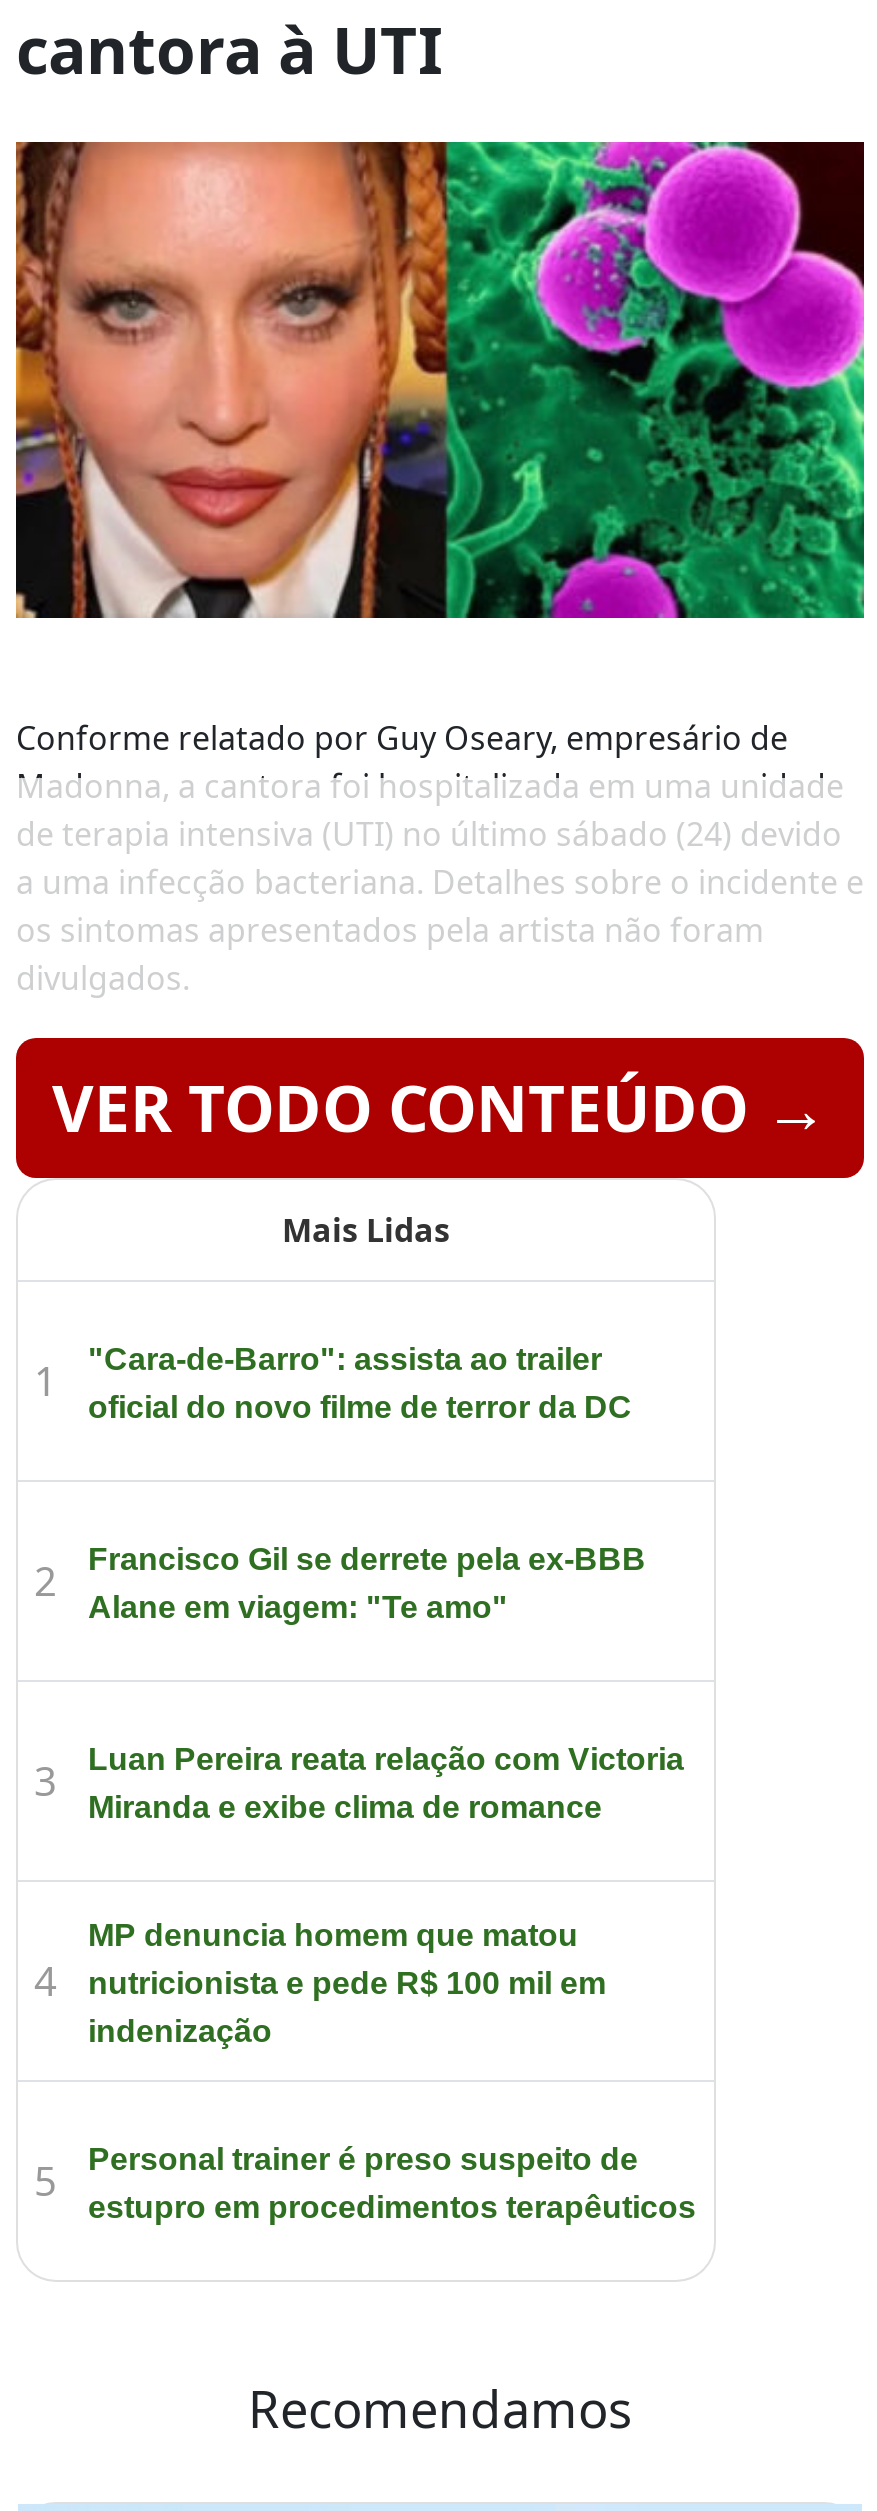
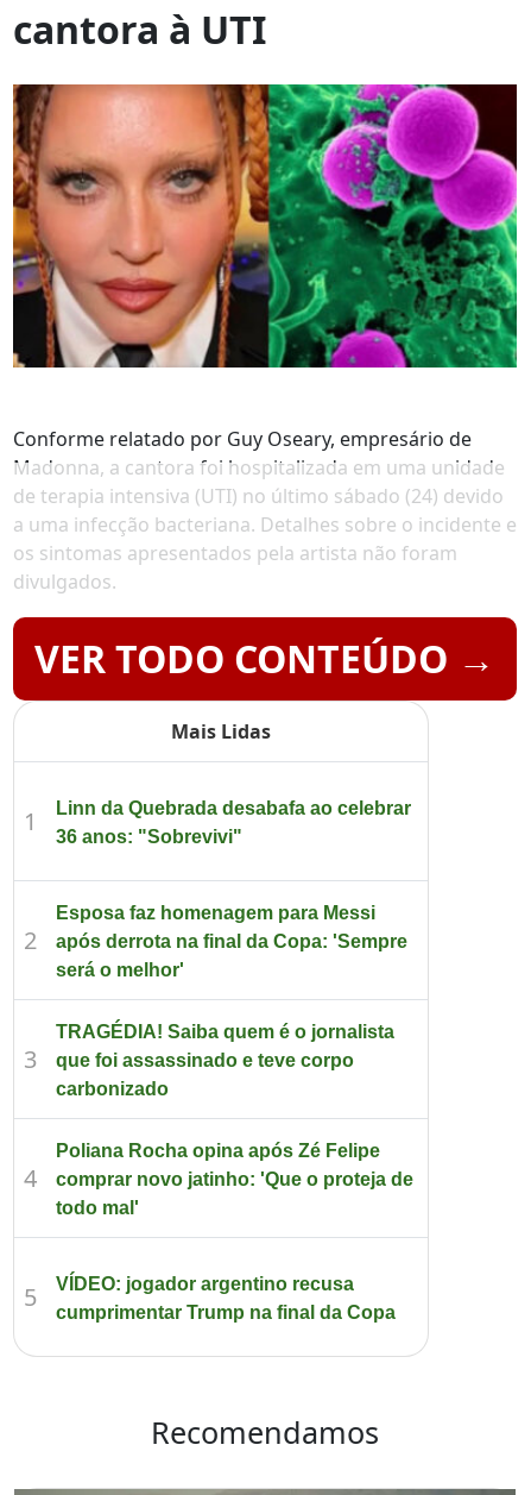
- "Cara-de-Barro": assista ao trailer
- oficial do novo filme de terror da DC
+ Linn da Quebrada desabafa ao celebrar
+ 36 anos: "Sobrevivi"

- Francisco Gil se derrete pela ex-BBB
- Alane em viagem: "Te amo"
+ Esposa faz homenagem para Messi
+ após derrota na final da Copa: 'Sempre
+ será o melhor'

- Luan Pereira reata relação com Victoria
- Miranda e exibe clima de romance
+ TRAGÉDIA! Saiba quem é o jornalista
+ que foi assassinado e teve corpo
+ carbonizado

- MP denuncia homem que matou
- nutricionista e pede R$ 100 mil em
- indenização
+ Poliana Rocha opina após Zé Felipe
+ comprar novo jatinho: 'Que o proteja de
+ todo mal'

- Personal trainer é preso suspeito de
- estupro em procedimentos terapêuticos
+ VÍDEO: jogador argentino recusa
+ cumprimentar Trump na final da Copa
